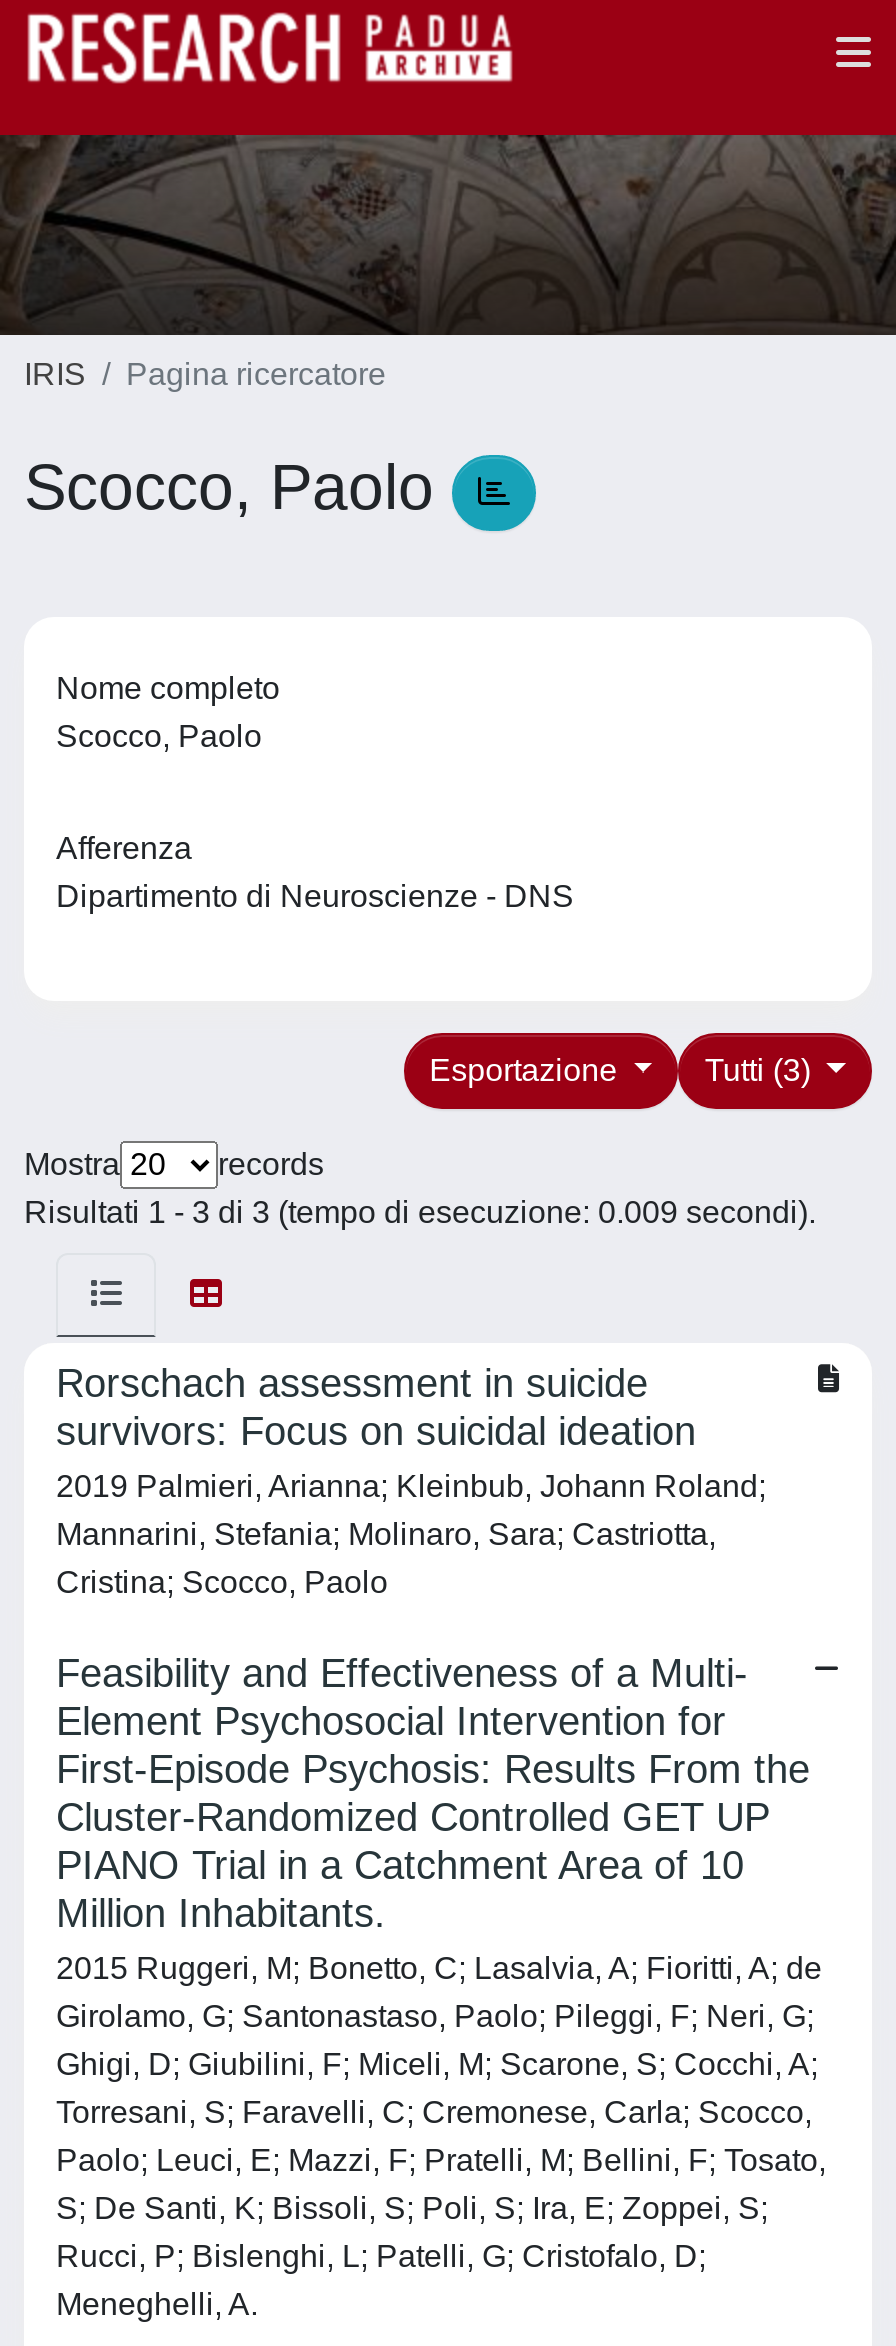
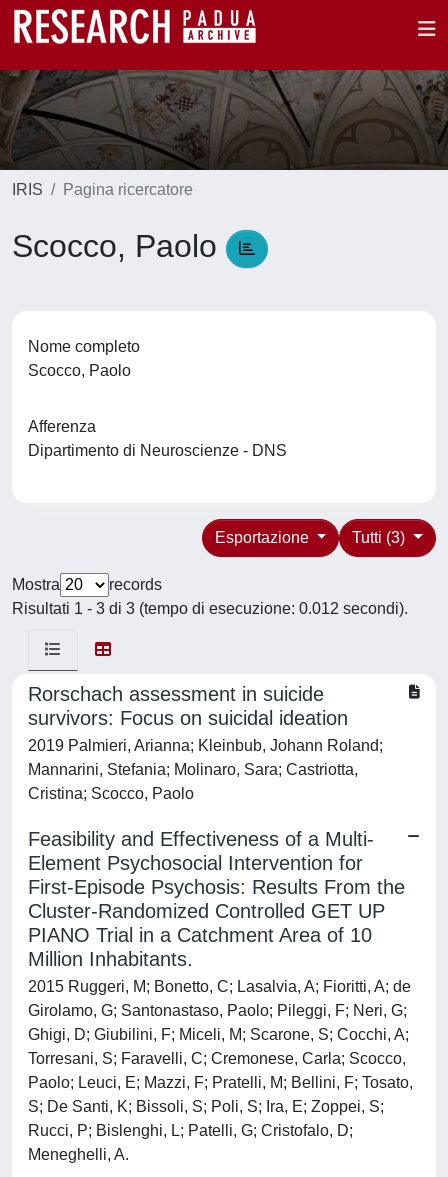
- Risultati 1 - 3 di 3 (tempo di esecuzione: 0.009 secondi).
+ Risultati 1 - 3 di 3 (tempo di esecuzione: 0.012 secondi).
